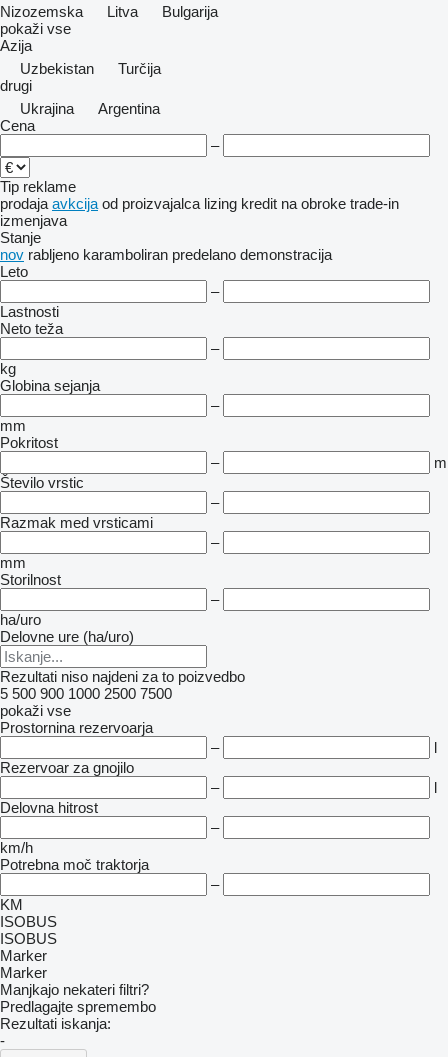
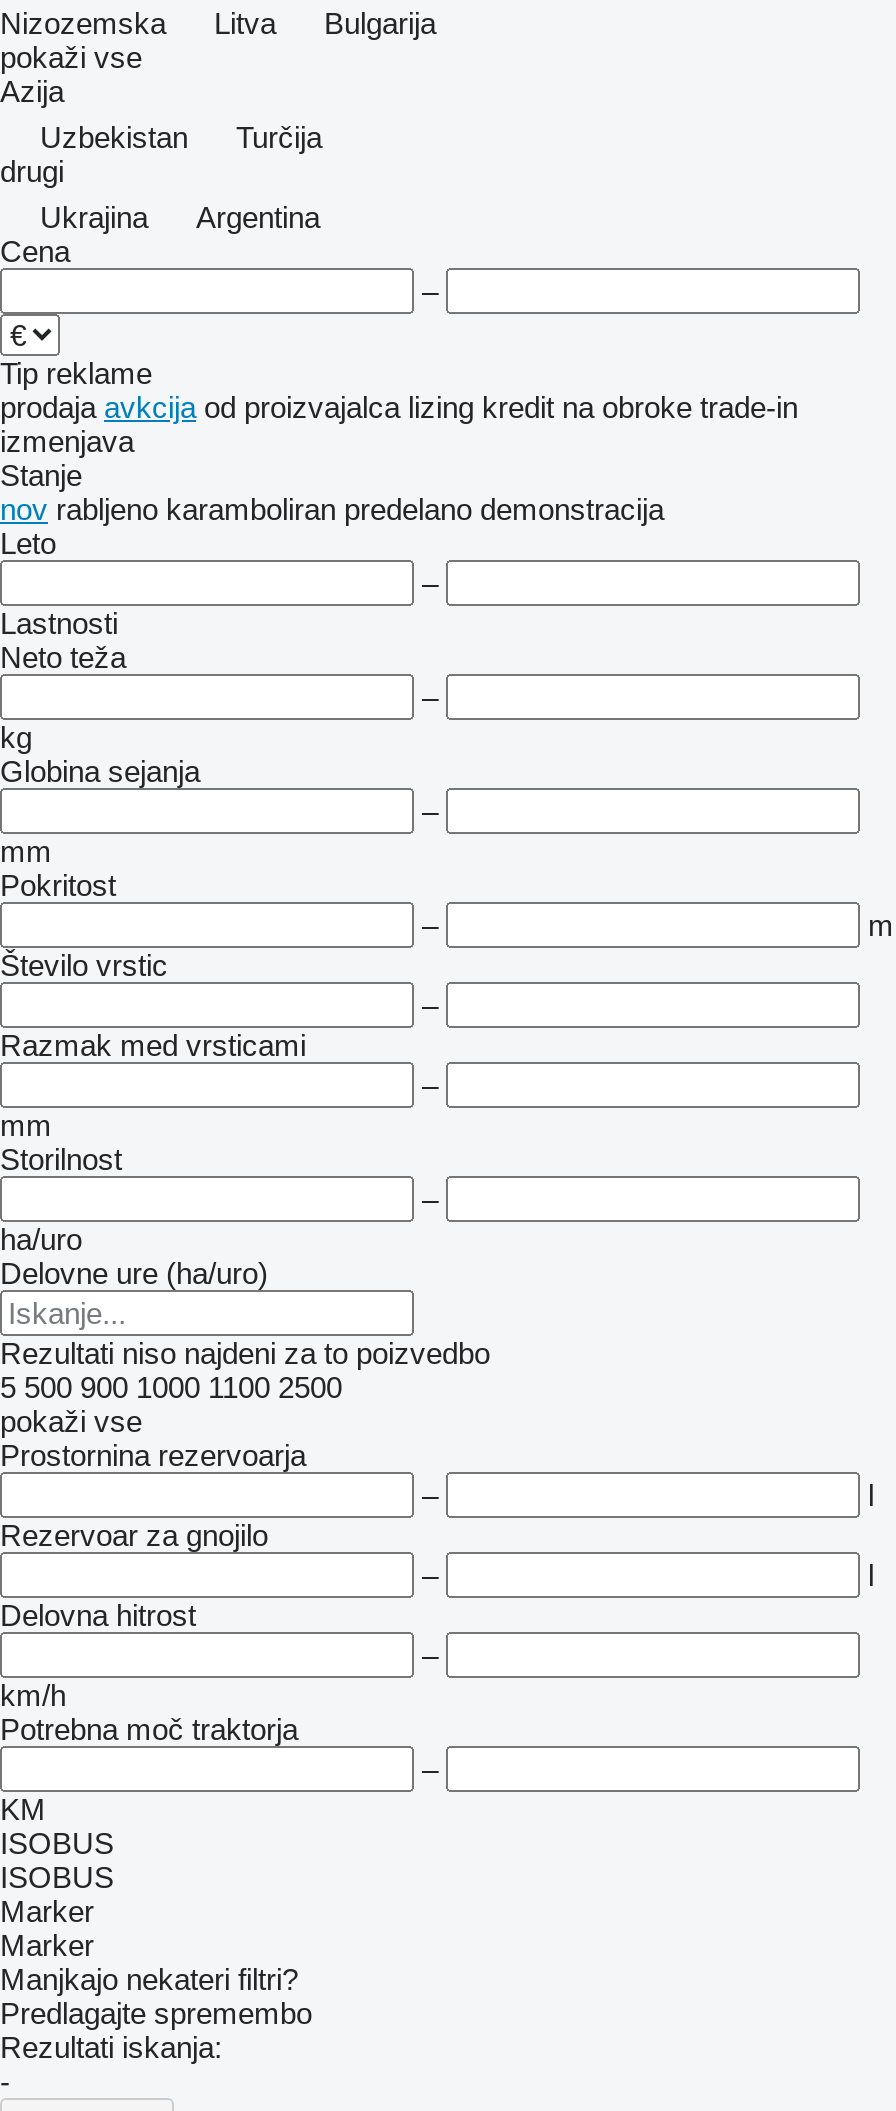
- 5 500 900 1000 2500 7500
+ 5 500 900 1000 1100 2500
